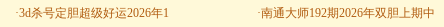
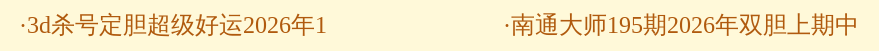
- ·南通大师192期2026年双胆上期中
+ ·南通大师195期2026年双胆上期中
